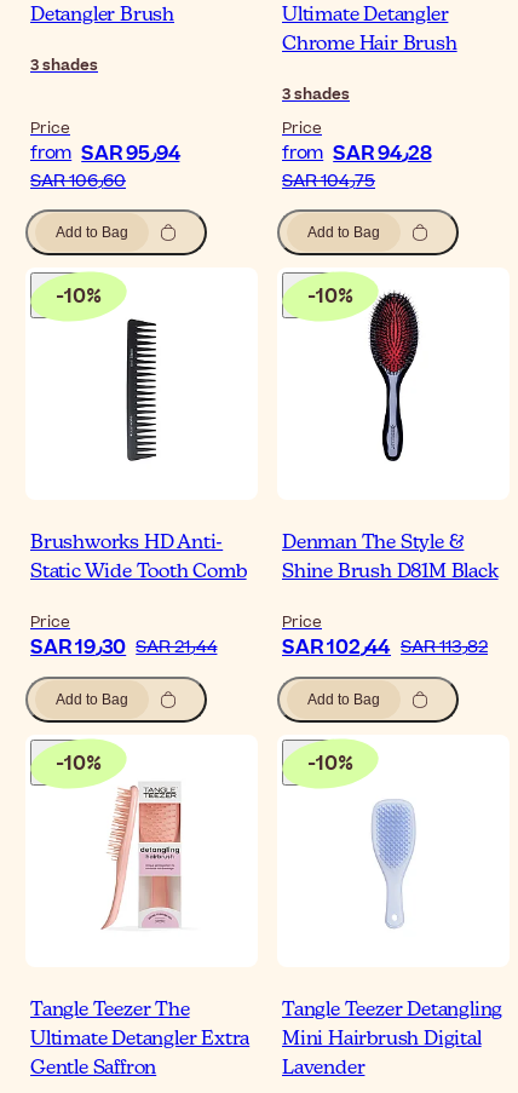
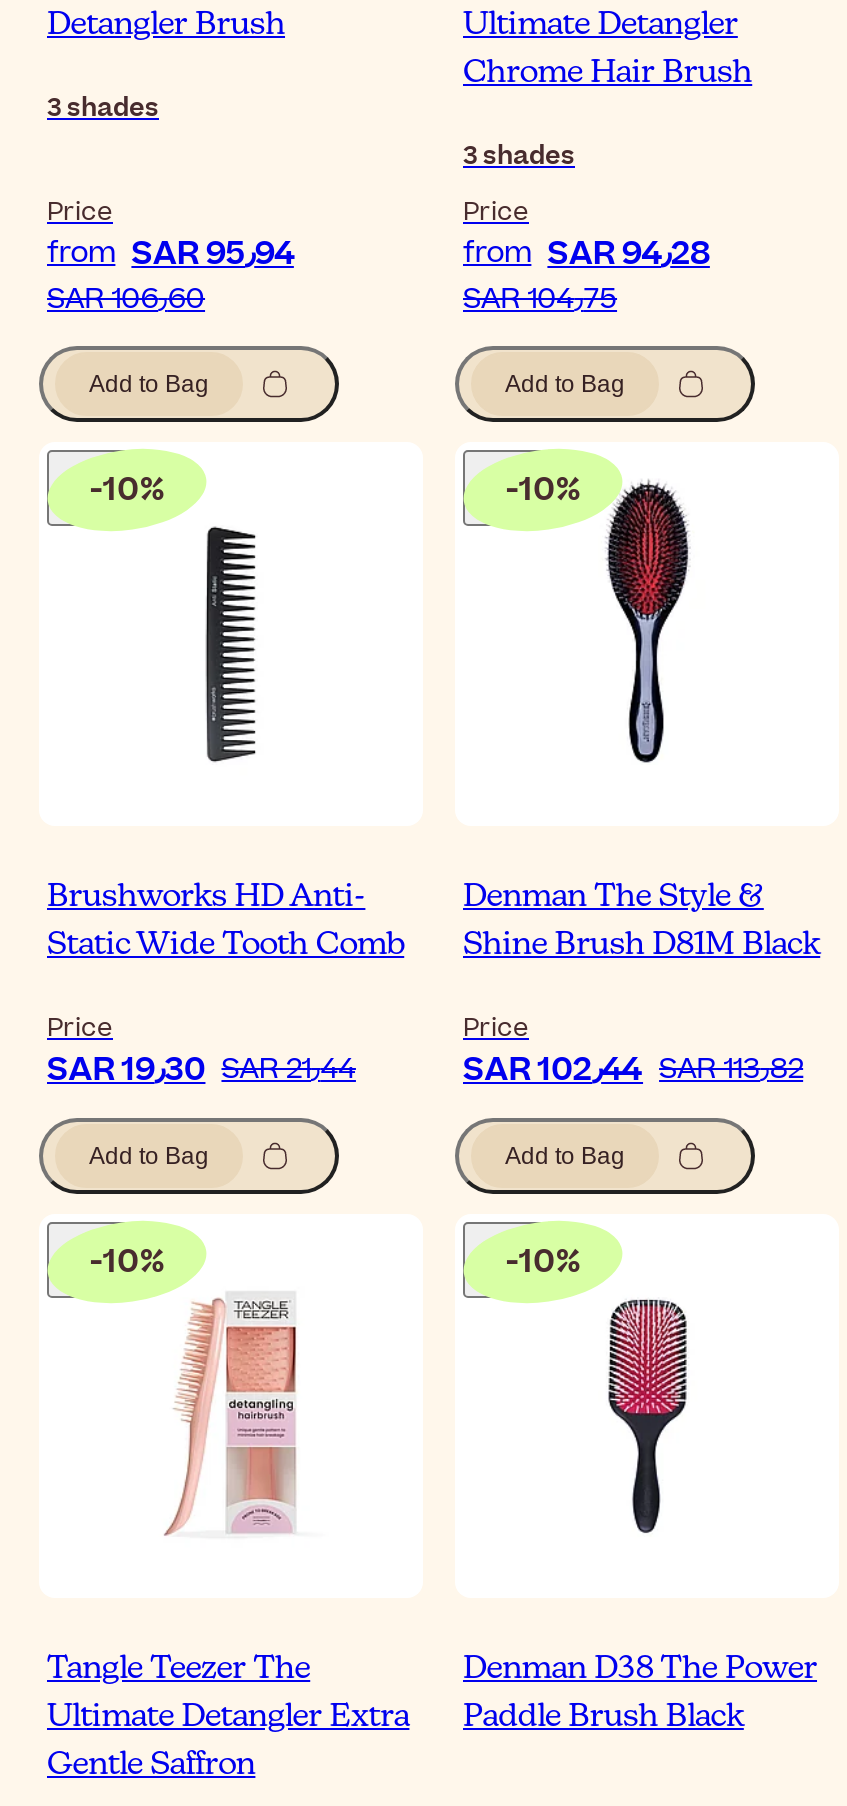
- [image]
+ [image]

- Tangle Teezer Detangling
- Mini Hairbrush Digital
- Lavender
+ Denman D38 The Power
+ Paddle Brush Black
